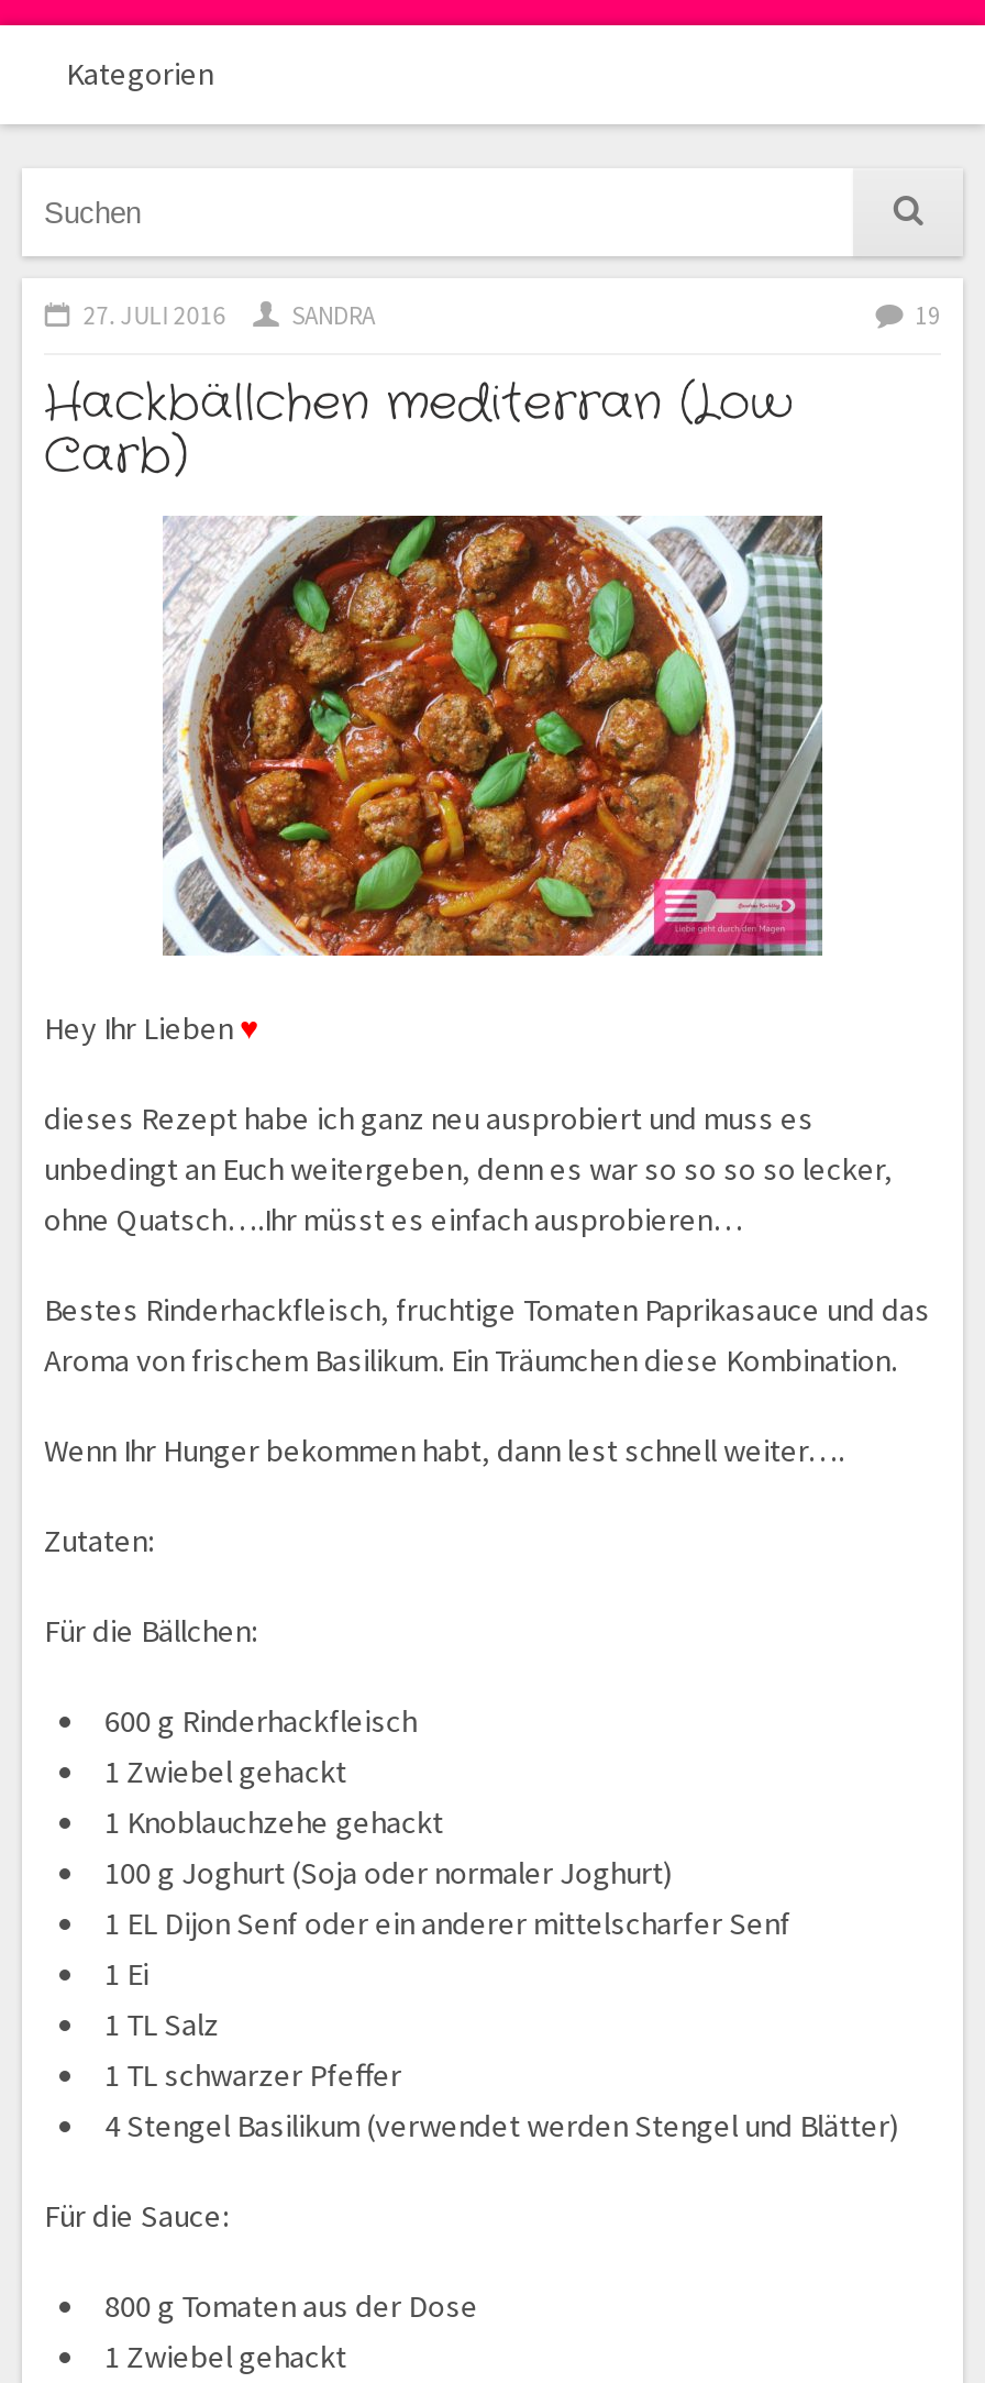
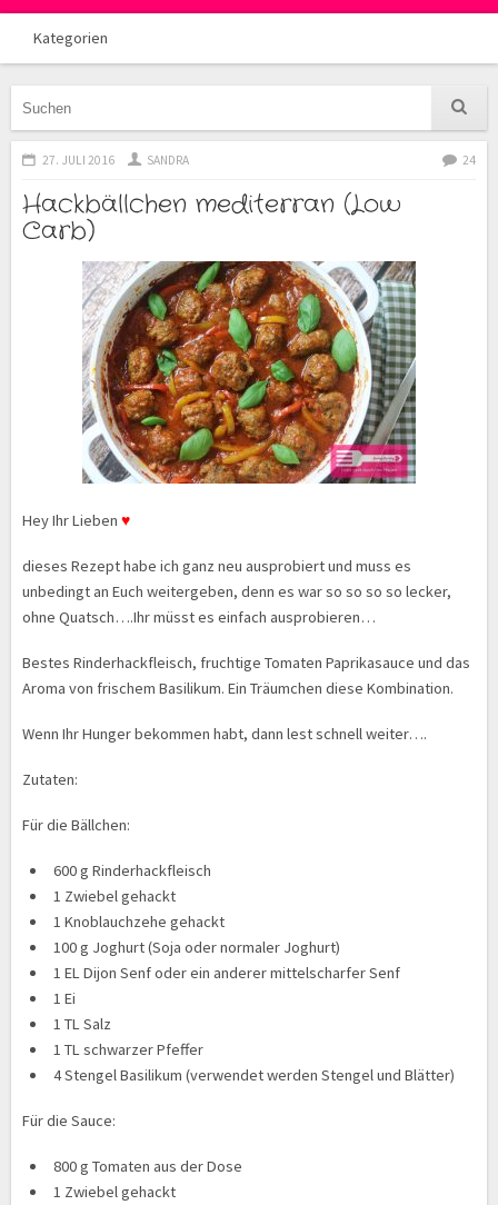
- 19
+ 24
